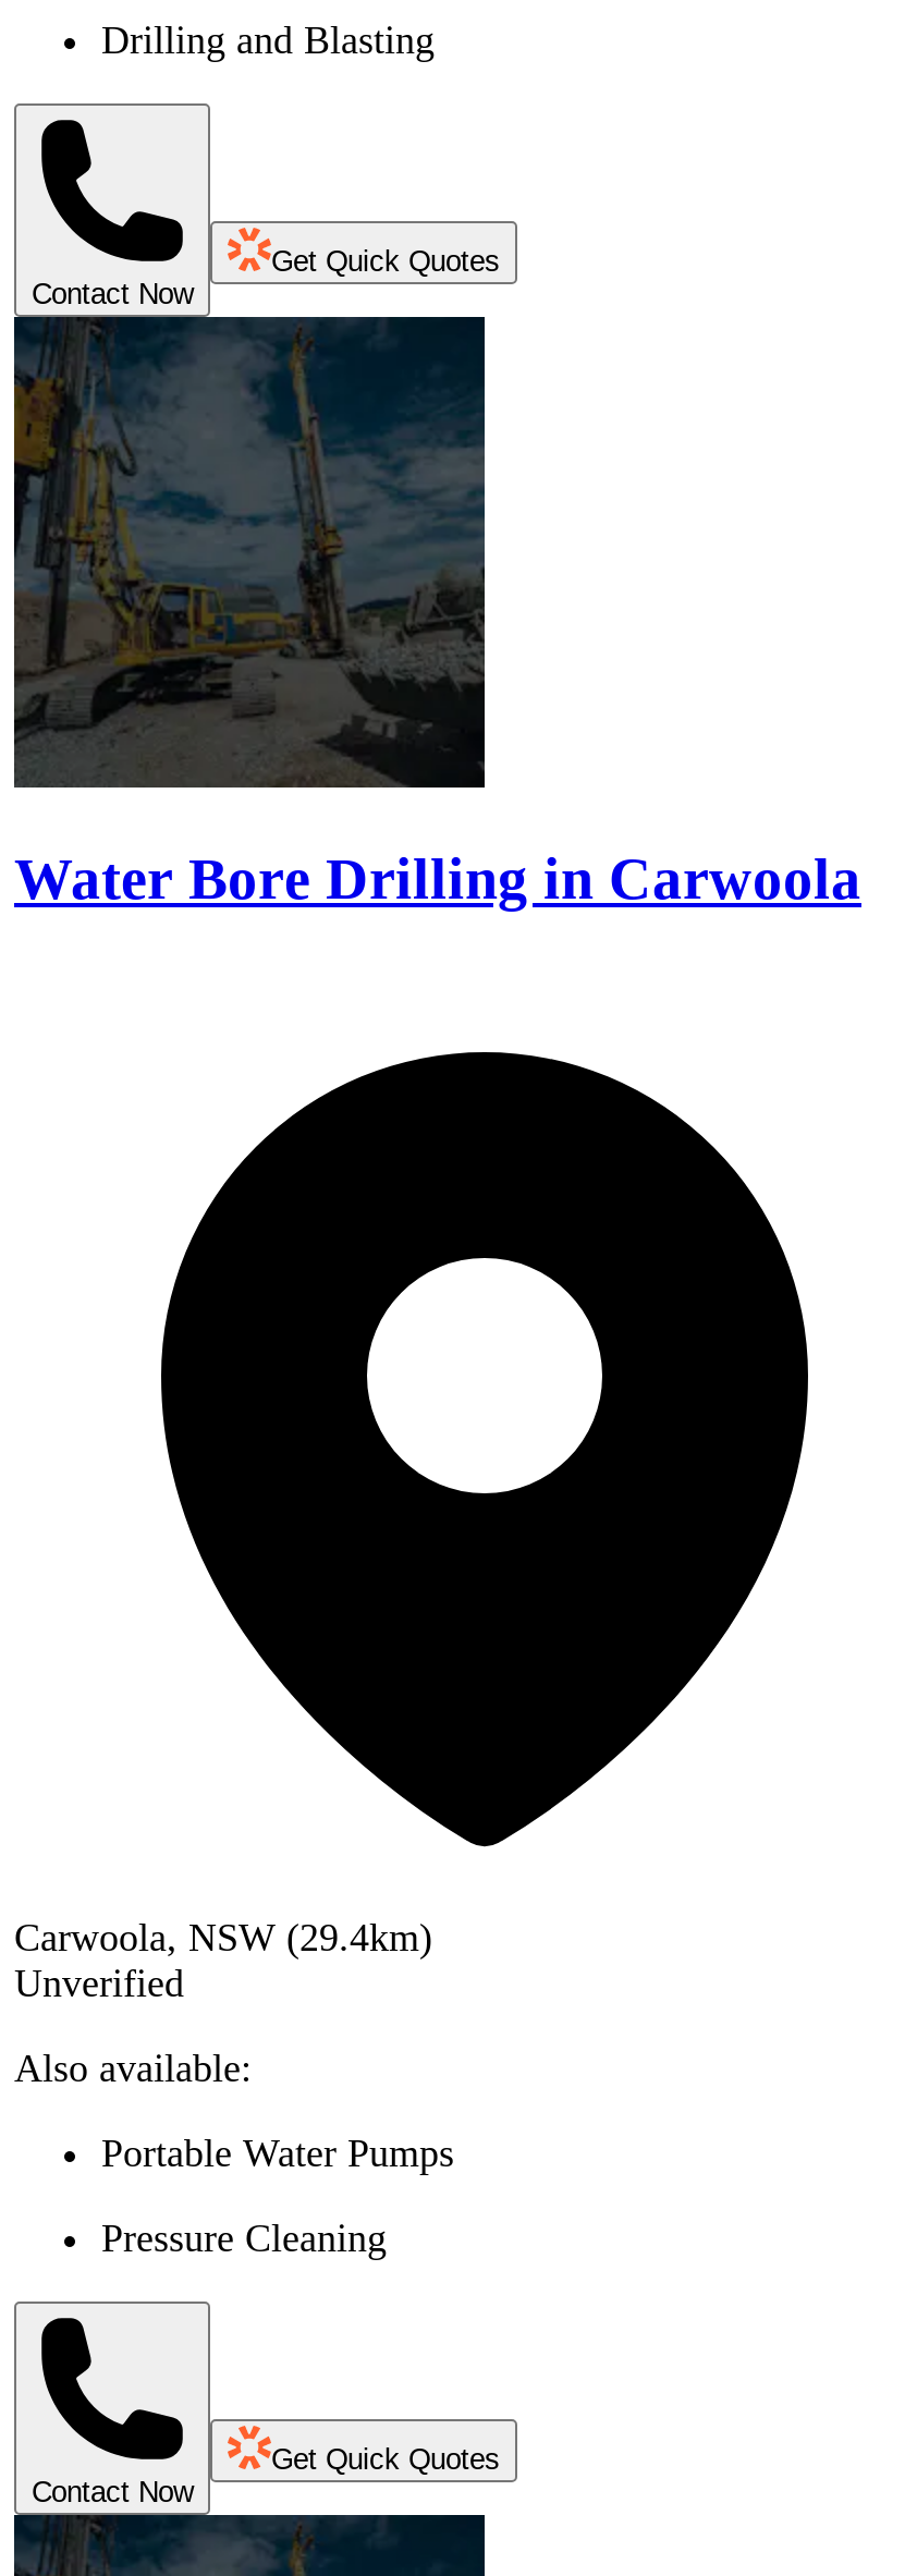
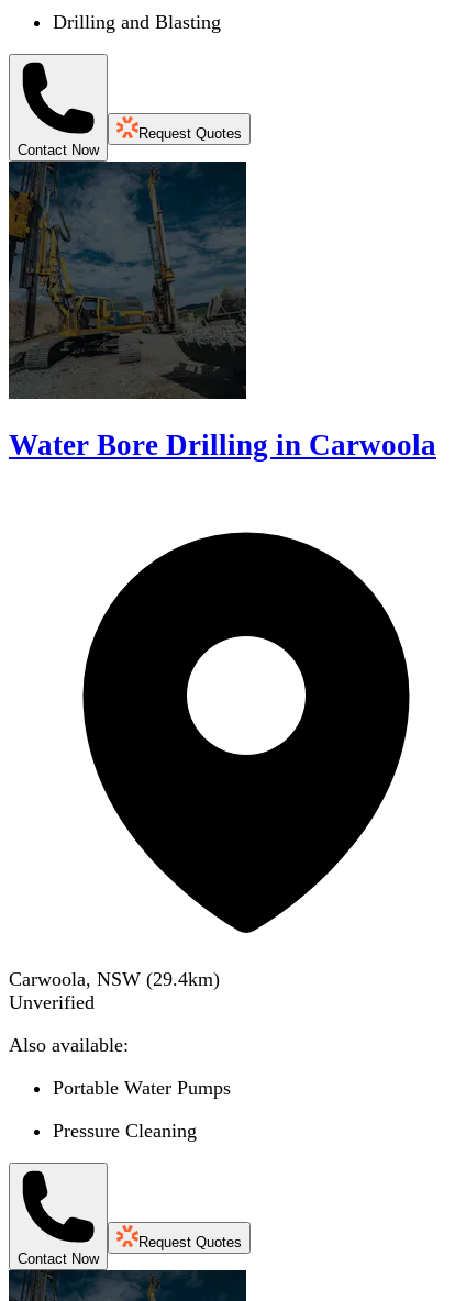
- Get Quick Quotes
+ Request Quotes

- Get Quick Quotes
+ Request Quotes
